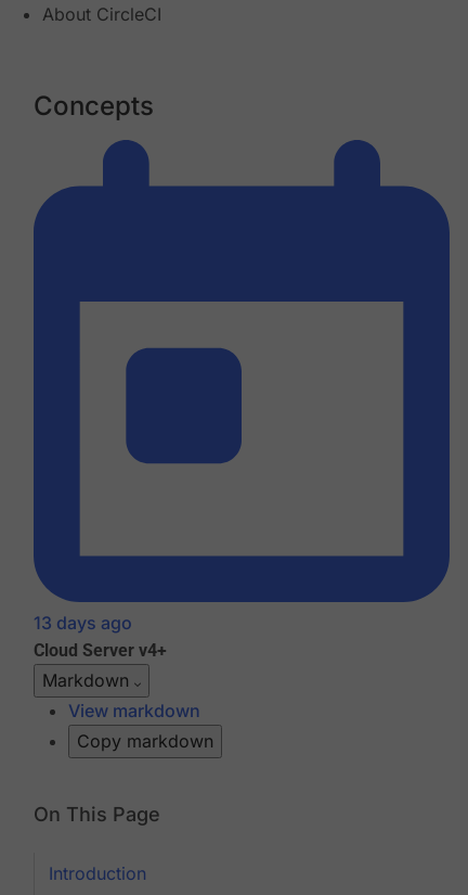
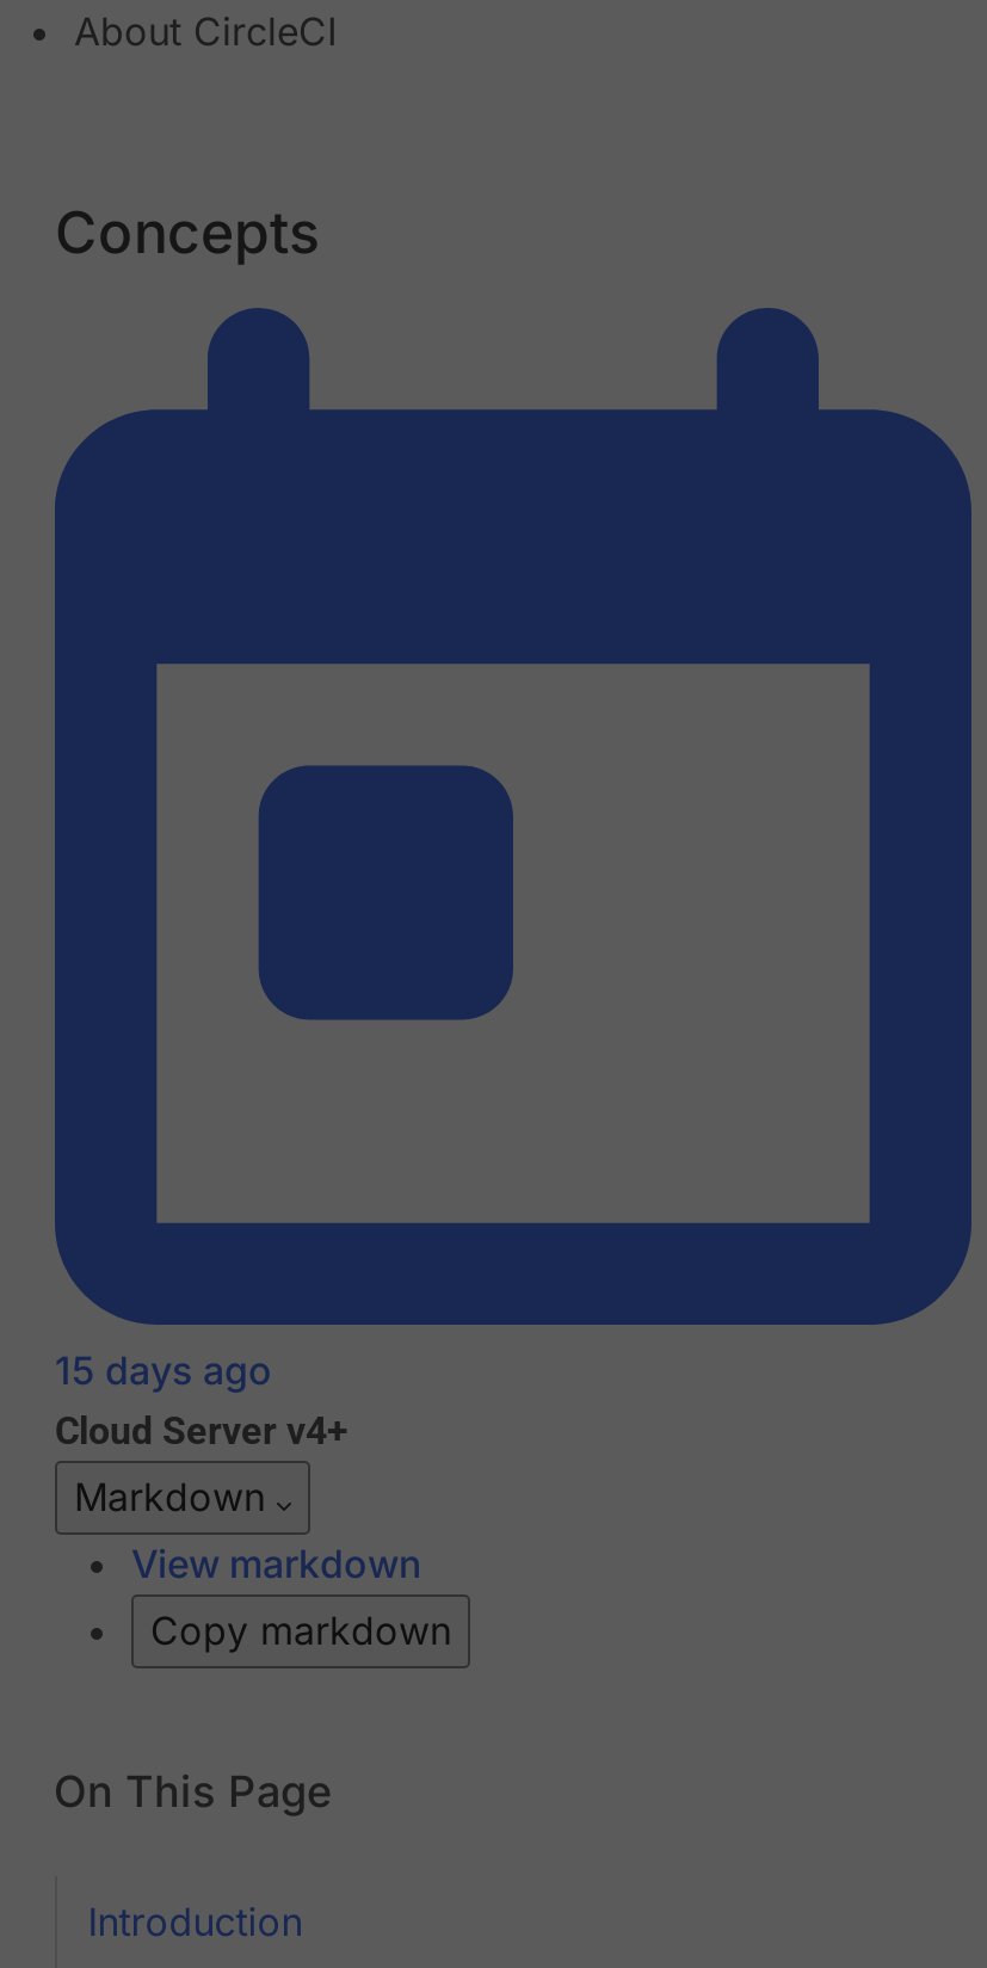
- 13 days ago
+ 15 days ago
